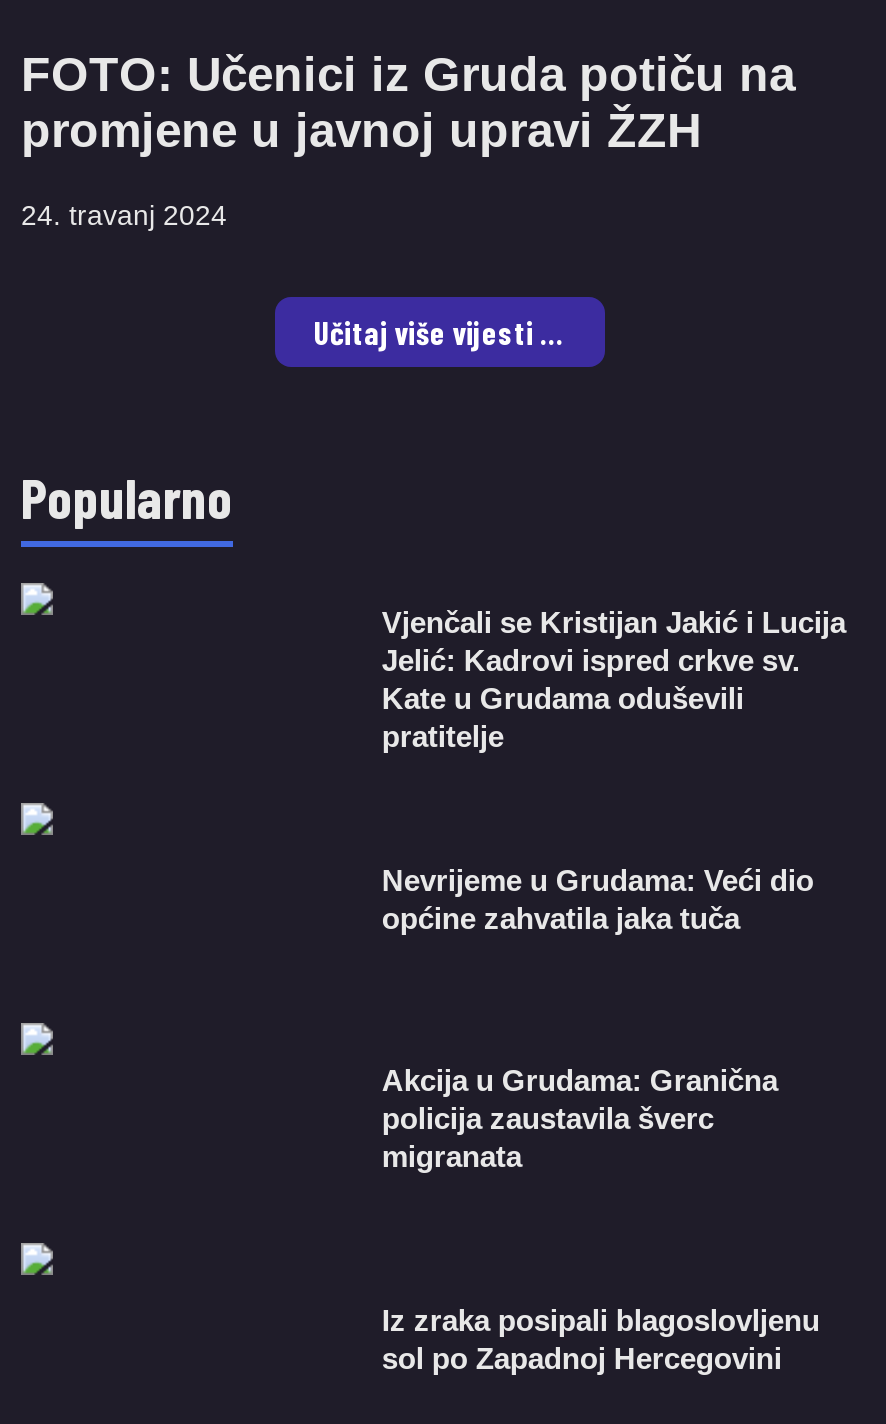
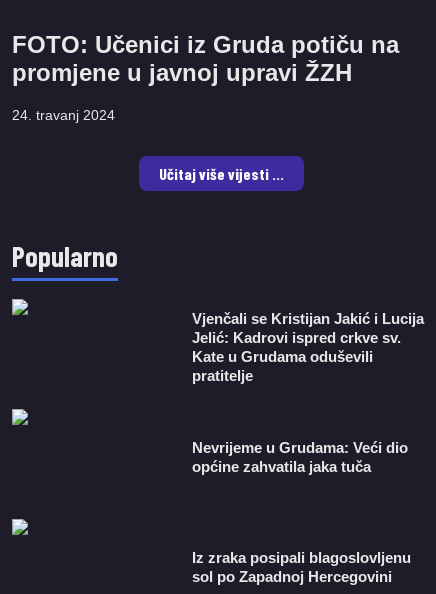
- Akcija u Grudama: Granična
- policija zaustavila šverc
- migranata
